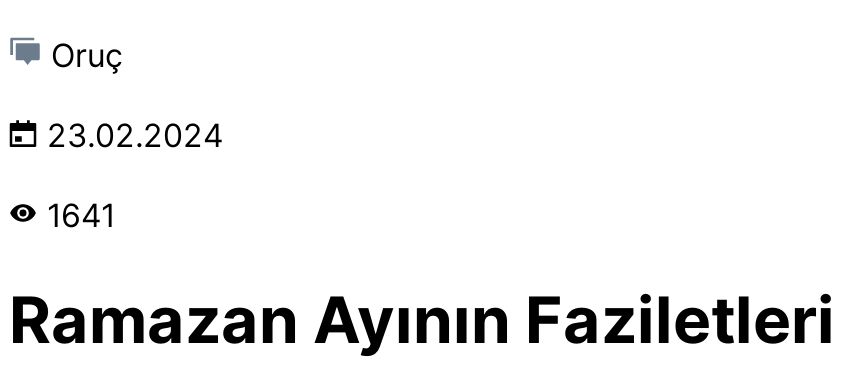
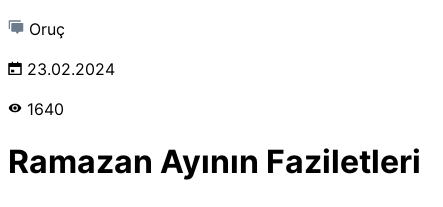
- 1641
+ 1640
